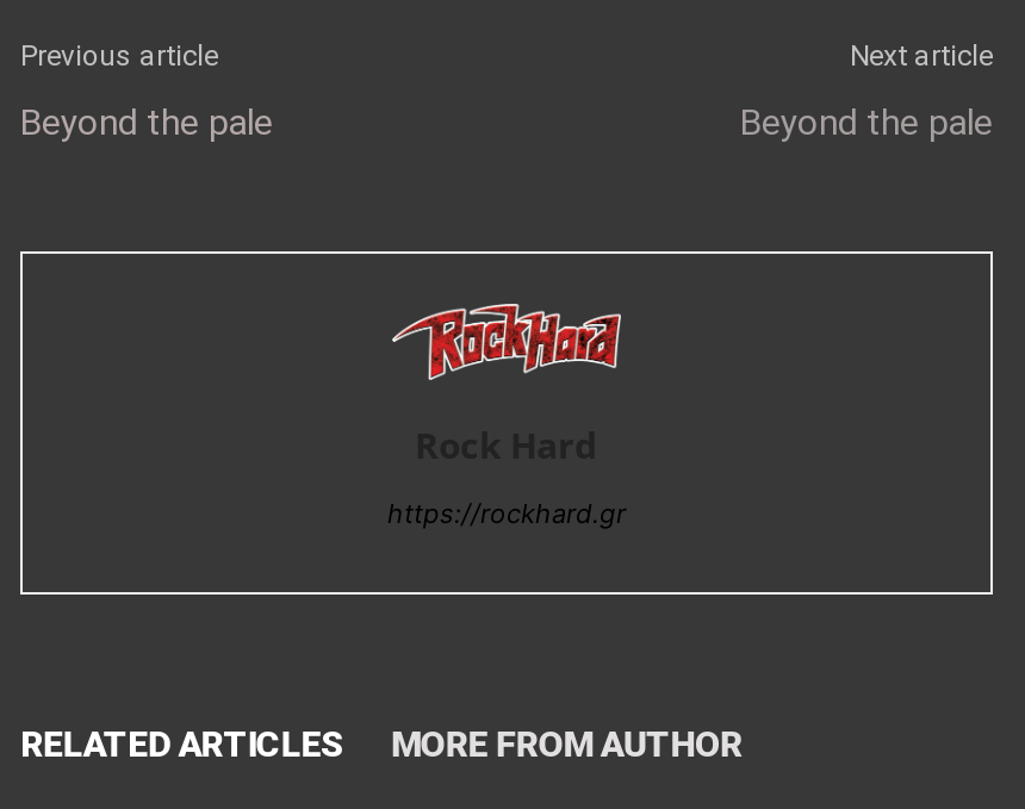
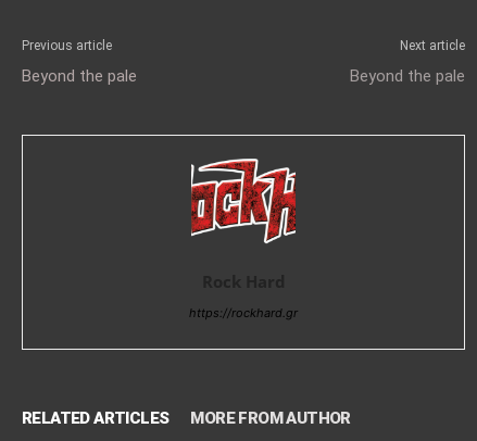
- [image]
+ [image]
